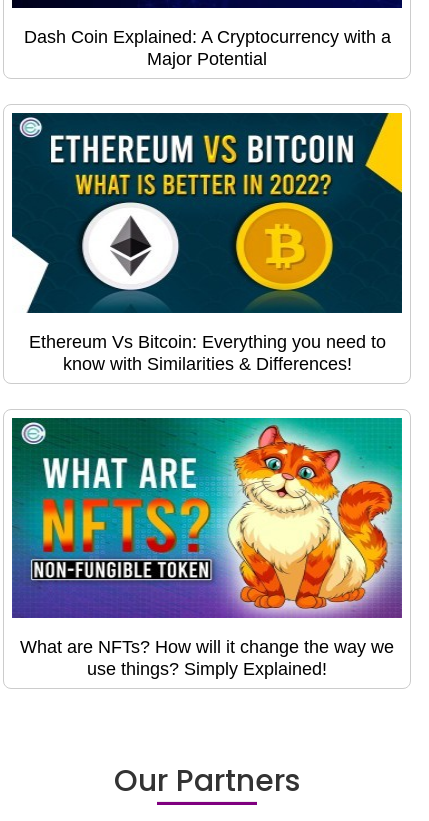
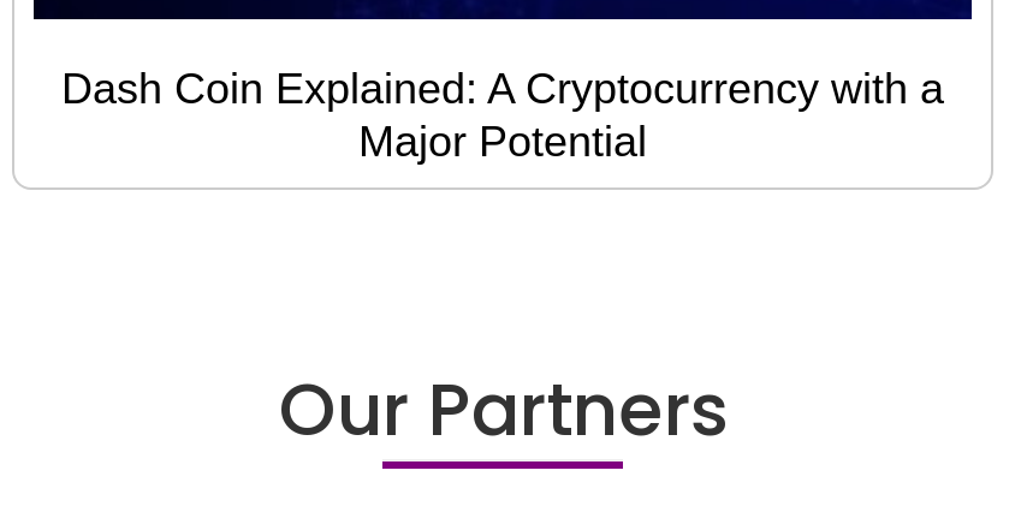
- [image]
- Ethereum Vs Bitcoin: Everything you need to
- know with Similarities & Differences!

- [image]
- What are NFTs? How will it change the way we
- use things? Simply Explained!
